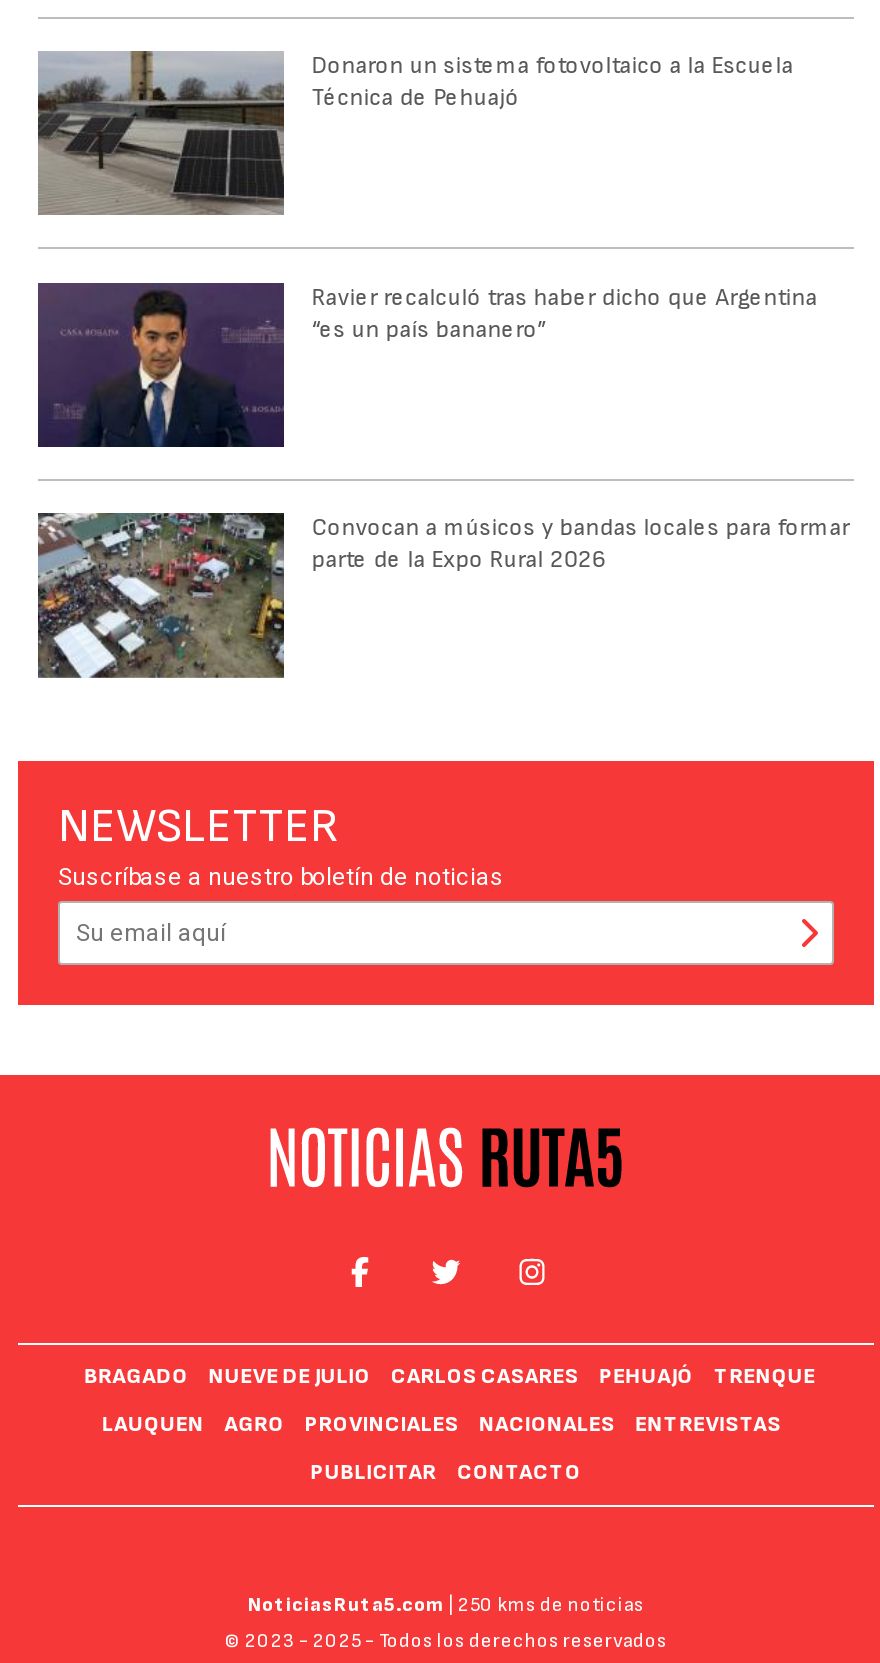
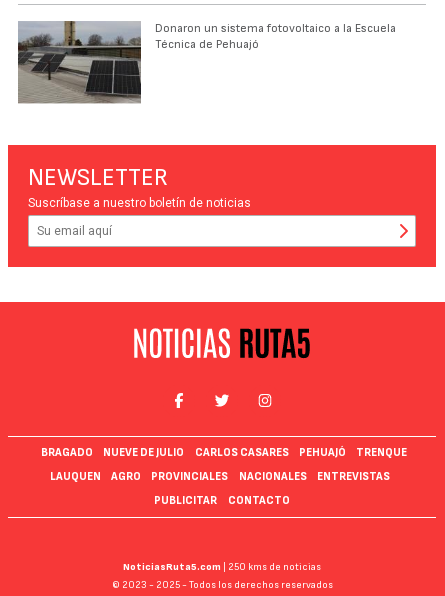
- [image]
- Ravier recalculó tras haber dicho que Argentina
- “es un país bananero”

- [image]
- Convocan a músicos y bandas locales para formar
- parte de la Expo Rural 2026
